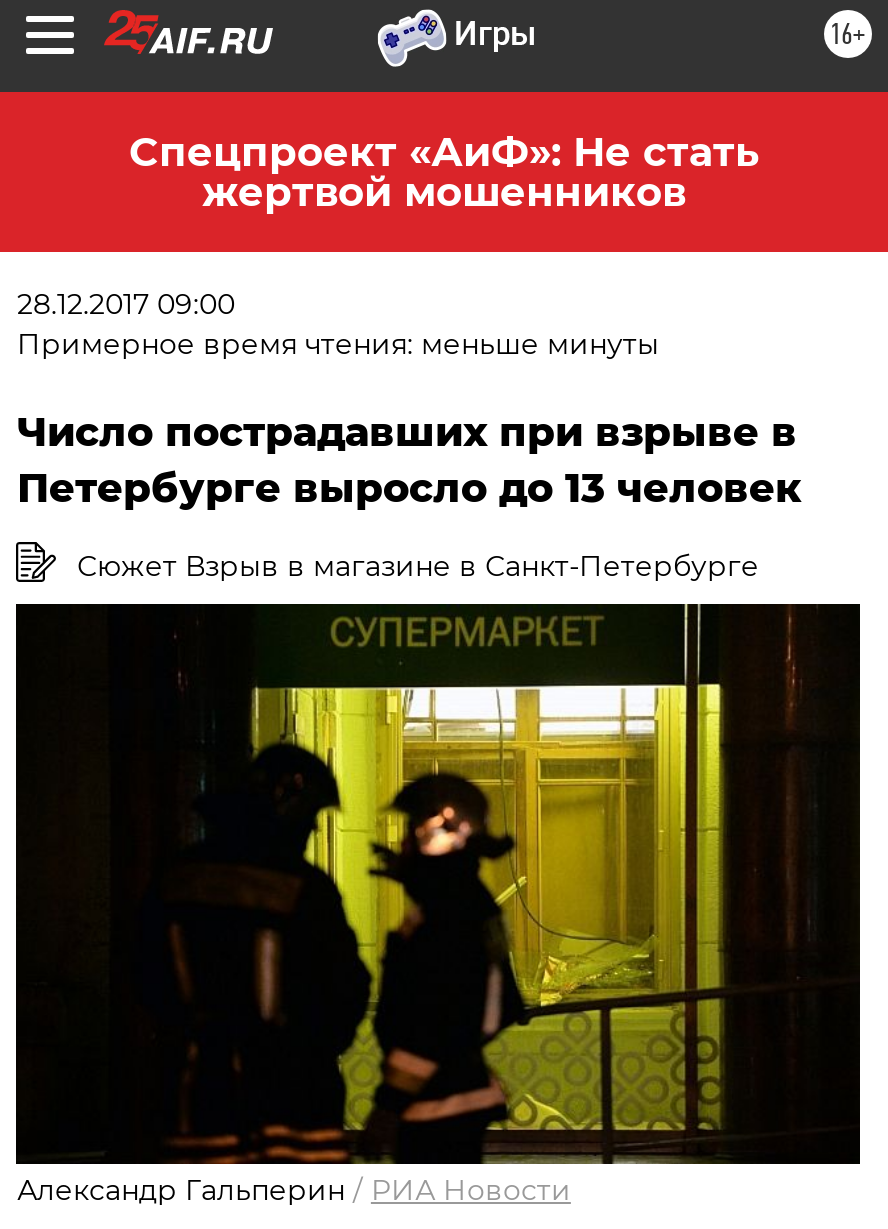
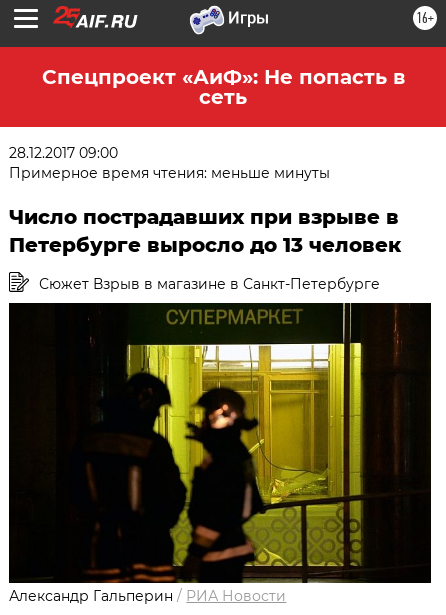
- Спецпроект «АиФ»: Не стать
- жертвой мошенников
+ Спецпроект «АиФ»: Не попасть в
+ сеть
